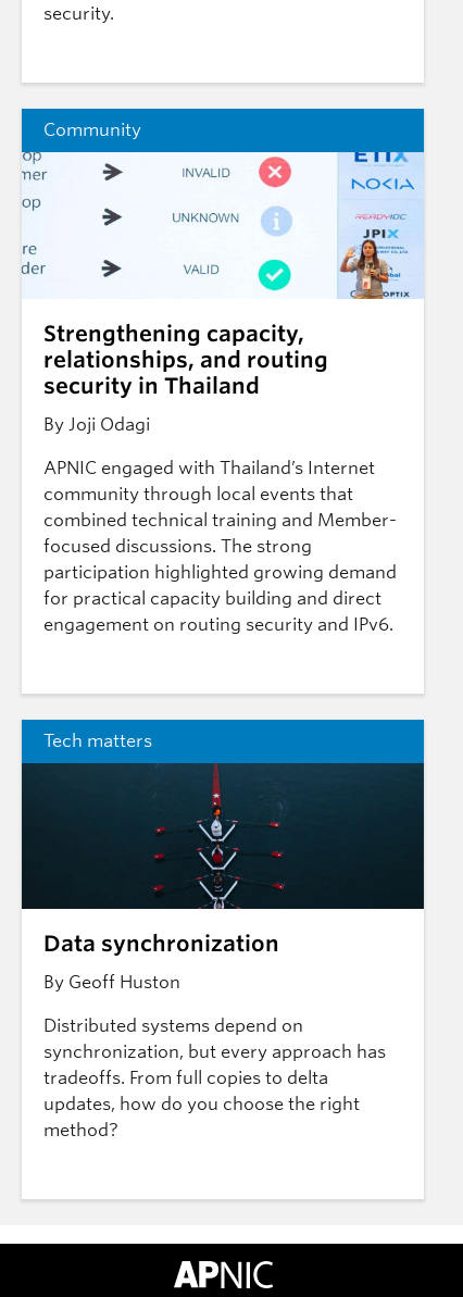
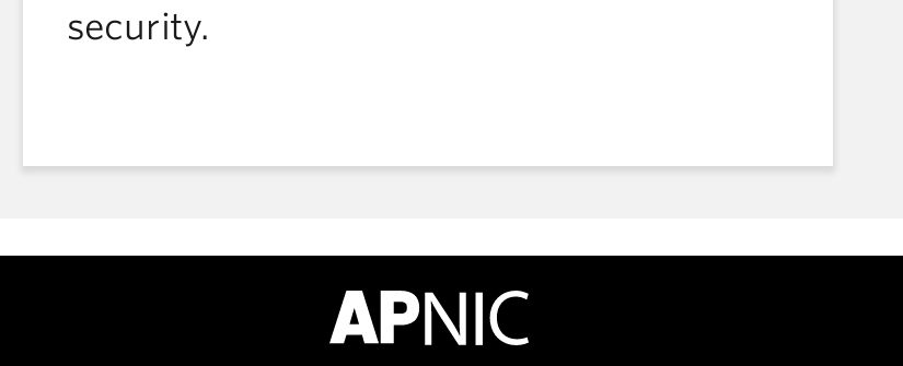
- [image]
- Community

- Strengthening capacity,
- relationships, and routing
- security in Thailand
- By Joji Odagi
- APNIC engaged with Thailand’s Internet
- community through local events that
- combined technical training and Member-
- focused discussions. The strong
- participation highlighted growing demand
- for practical capacity building and direct
- engagement on routing security and IPv6.

- [image]
- Tech matters

- Data synchronization
- By Geoff Huston
- Distributed systems depend on
- synchronization, but every approach has
- tradeoffs. From full copies to delta
- updates, how do you choose the right
- method?
